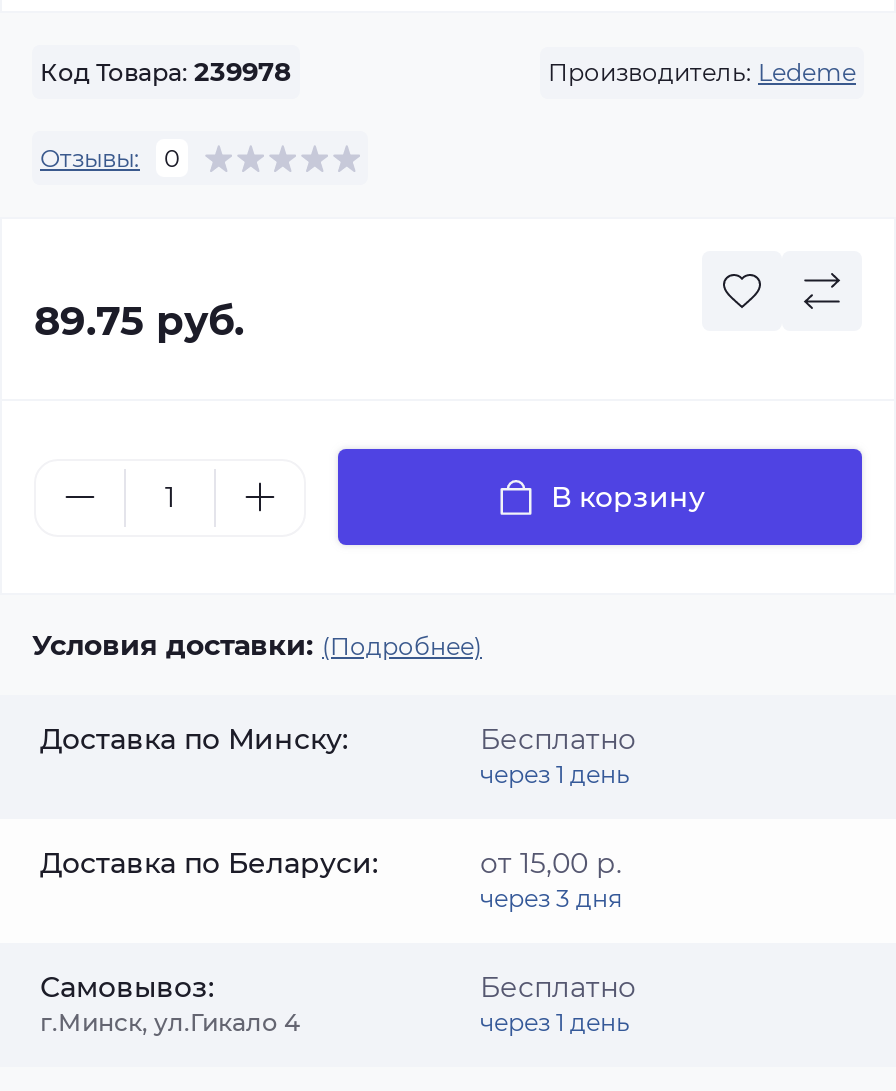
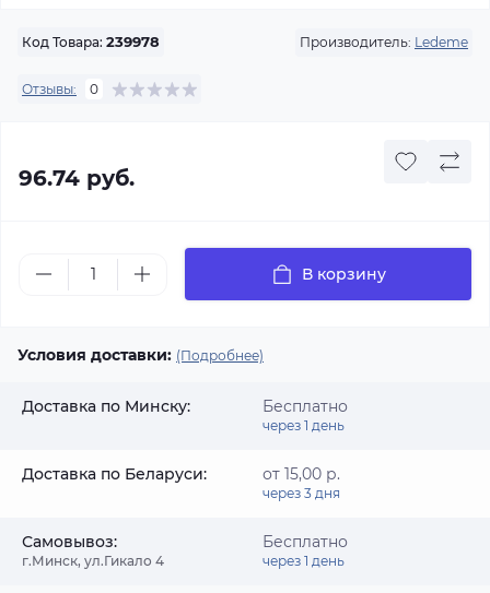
- 89.75 руб.
+ 96.74 руб.
